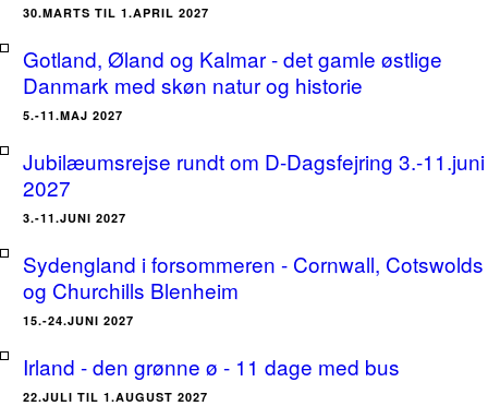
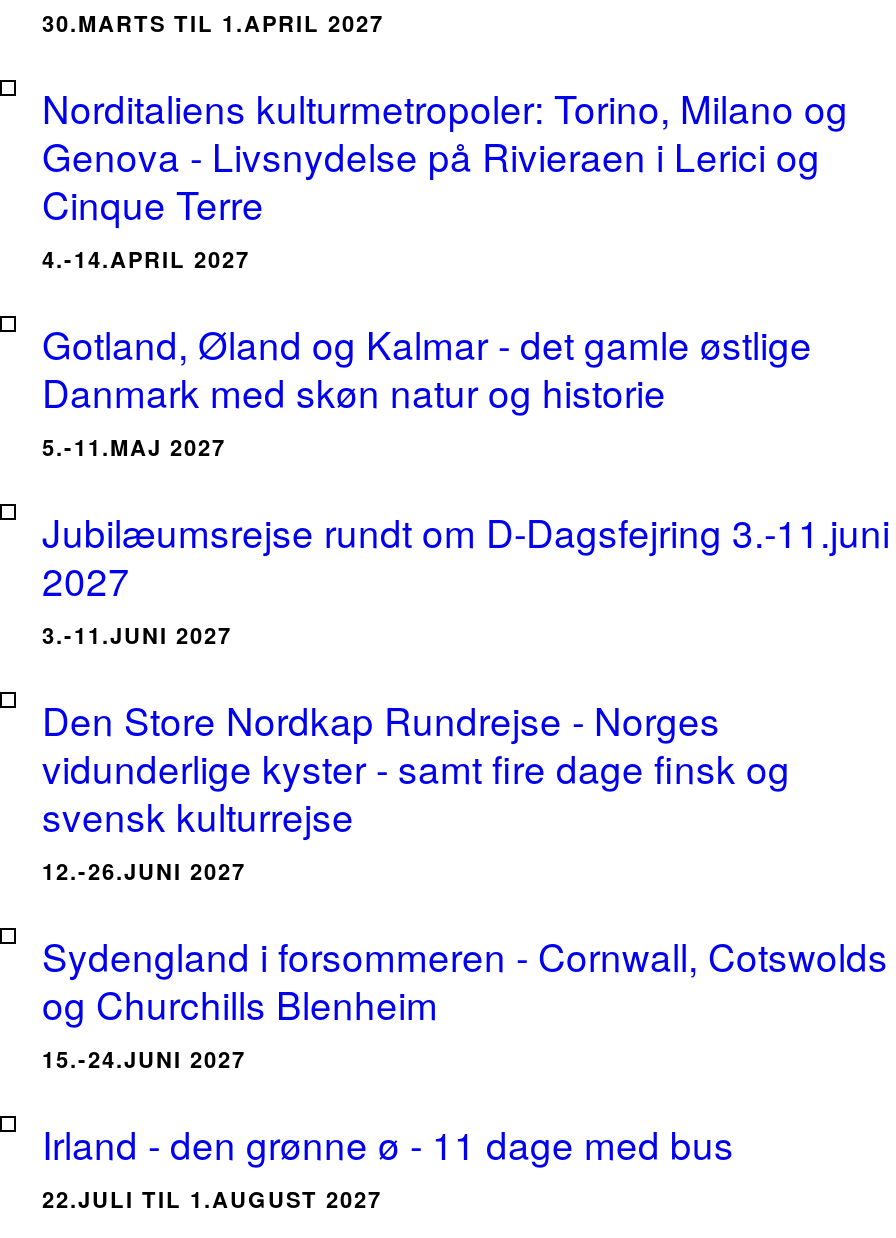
+ Norditaliens kulturmetropoler: Torino, Milano og
+ Genova - Livsnydelse på Rivieraen i Lerici og
+ Cinque Terre
+ 4.-14.APRIL 2027

+ Den Store Nordkap Rundrejse - Norges
+ vidunderlige kyster - samt fire dage finsk og
+ svensk kulturrejse
+ 12.-26.JUNI 2027
